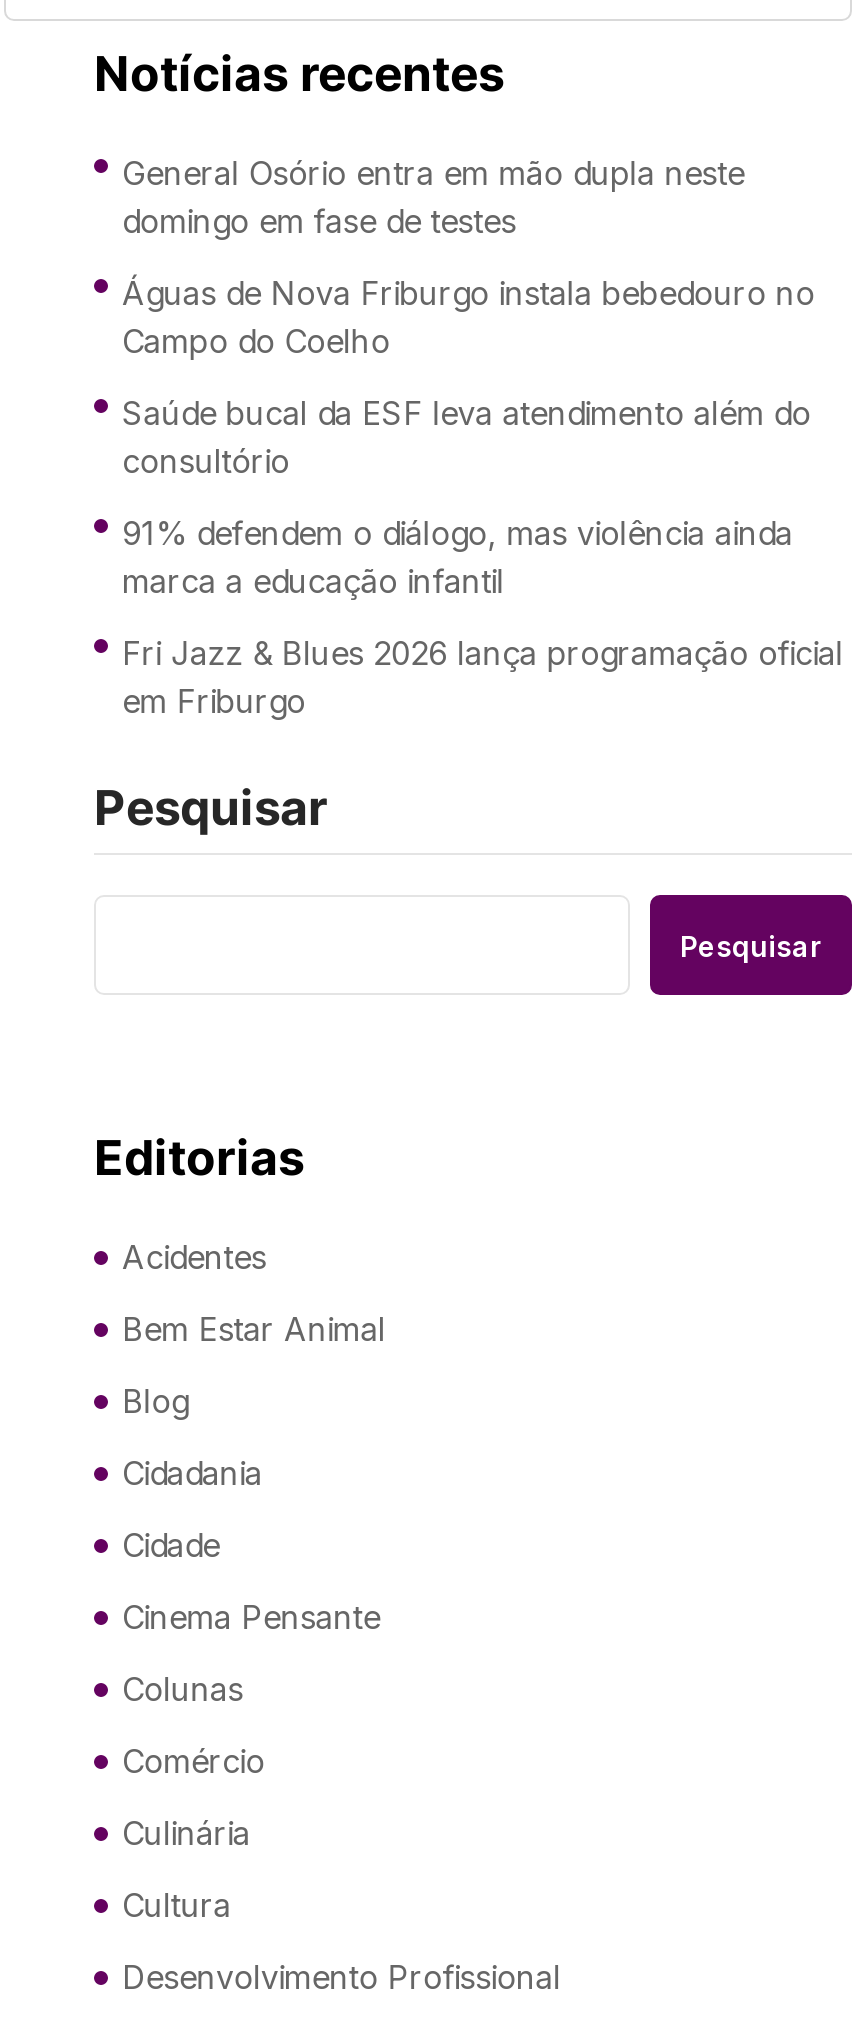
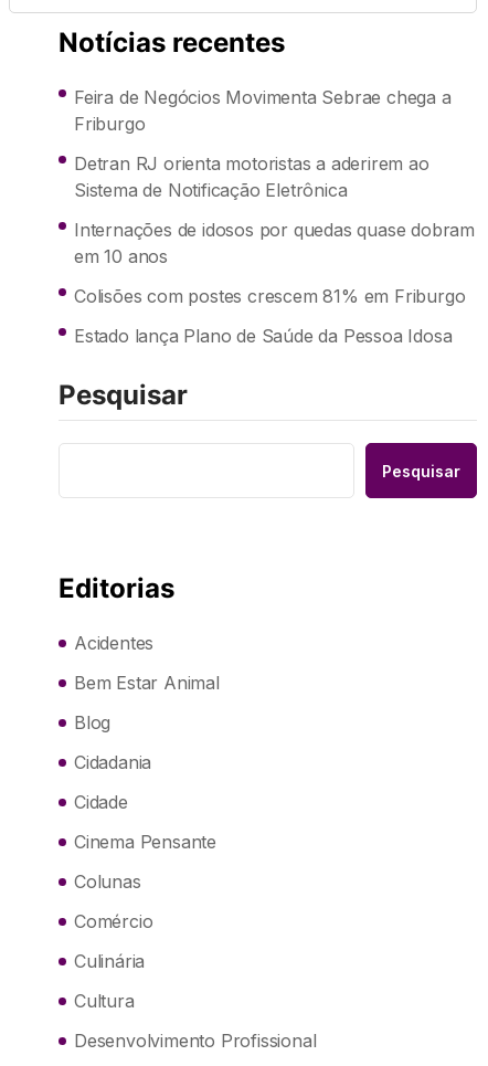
- General Osório entra em mão dupla neste
- domingo em fase de testes
+ Feira de Negócios Movimenta Sebrae chega a
+ Friburgo

- Águas de Nova Friburgo instala bebedouro no
- Campo do Coelho
+ Detran RJ orienta motoristas a aderirem ao
+ Sistema de Notificação Eletrônica

- Saúde bucal da ESF leva atendimento além do
- consultório
+ Internações de idosos por quedas quase dobram
+ em 10 anos

- 91% defendem o diálogo, mas violência ainda
- marca a educação infantil
+ Colisões com postes crescem 81% em Friburgo

- Fri Jazz & Blues 2026 lança programação oficial
- em Friburgo
+ Estado lança Plano de Saúde da Pessoa Idosa
